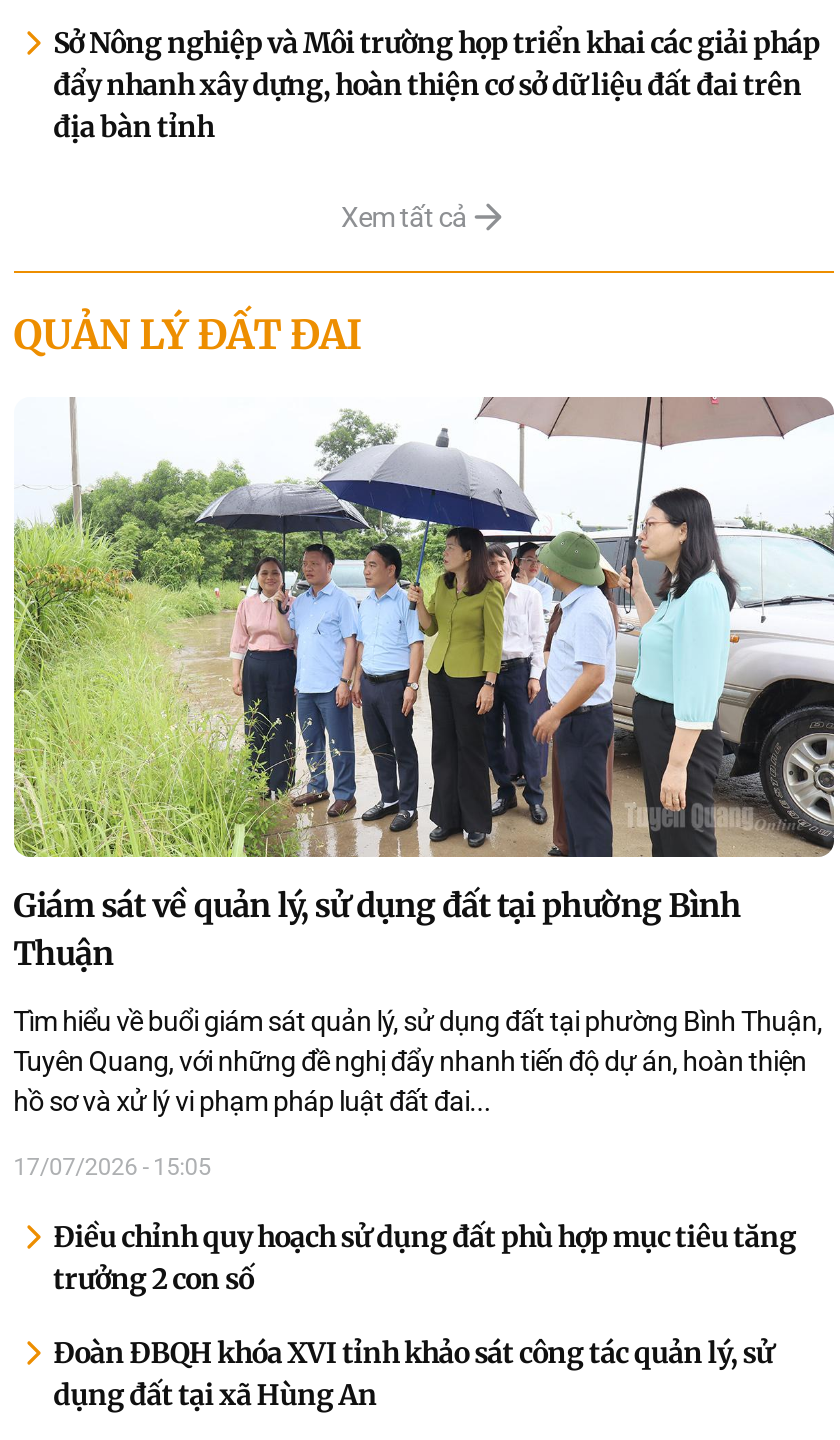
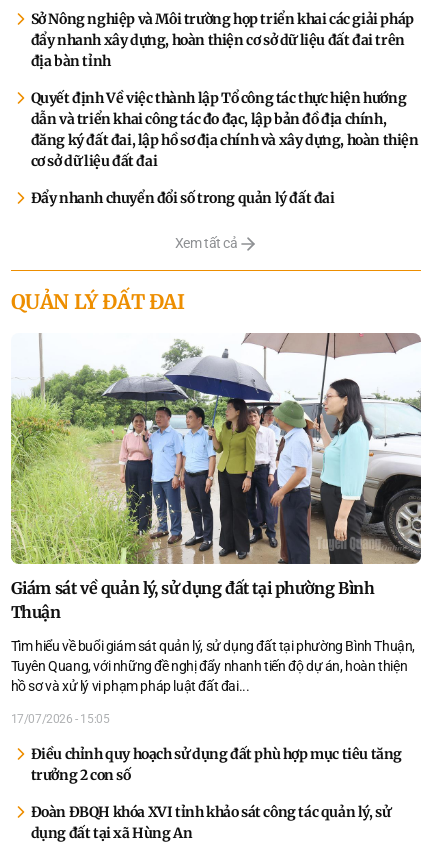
+ Quyết định Về việc thành lập Tổ công tác thực hiện hướng
+ dẫn và triển khai công tác đo đạc, lập bản đồ địa chính,
+ đăng ký đất đai, lập hồ sơ địa chính và xây dựng, hoàn thiện
+ cơ sở dữ liệu đất đai
+ Đẩy nhanh chuyển đổi số trong quản lý đất đai
